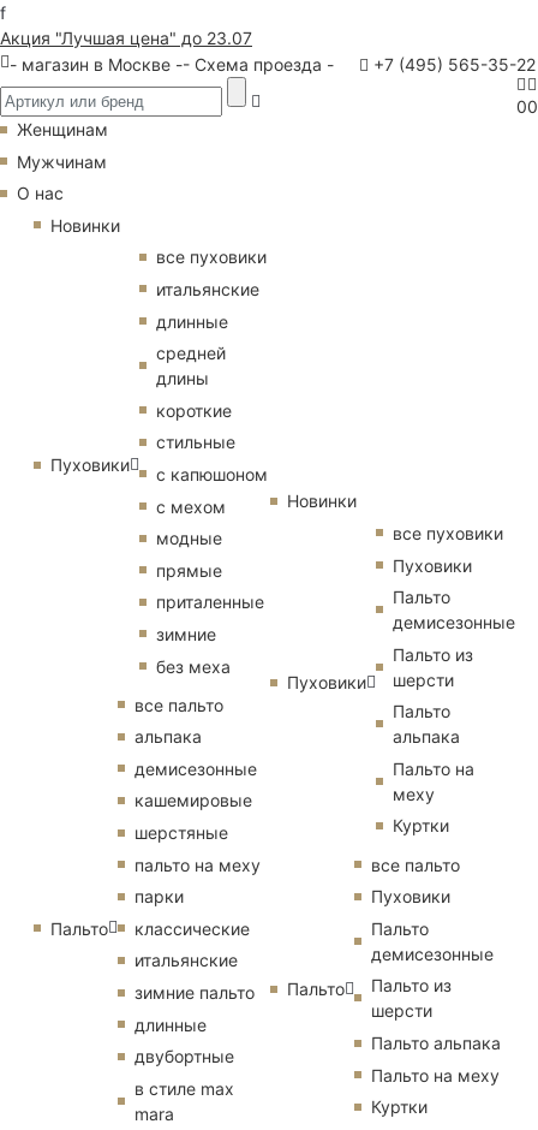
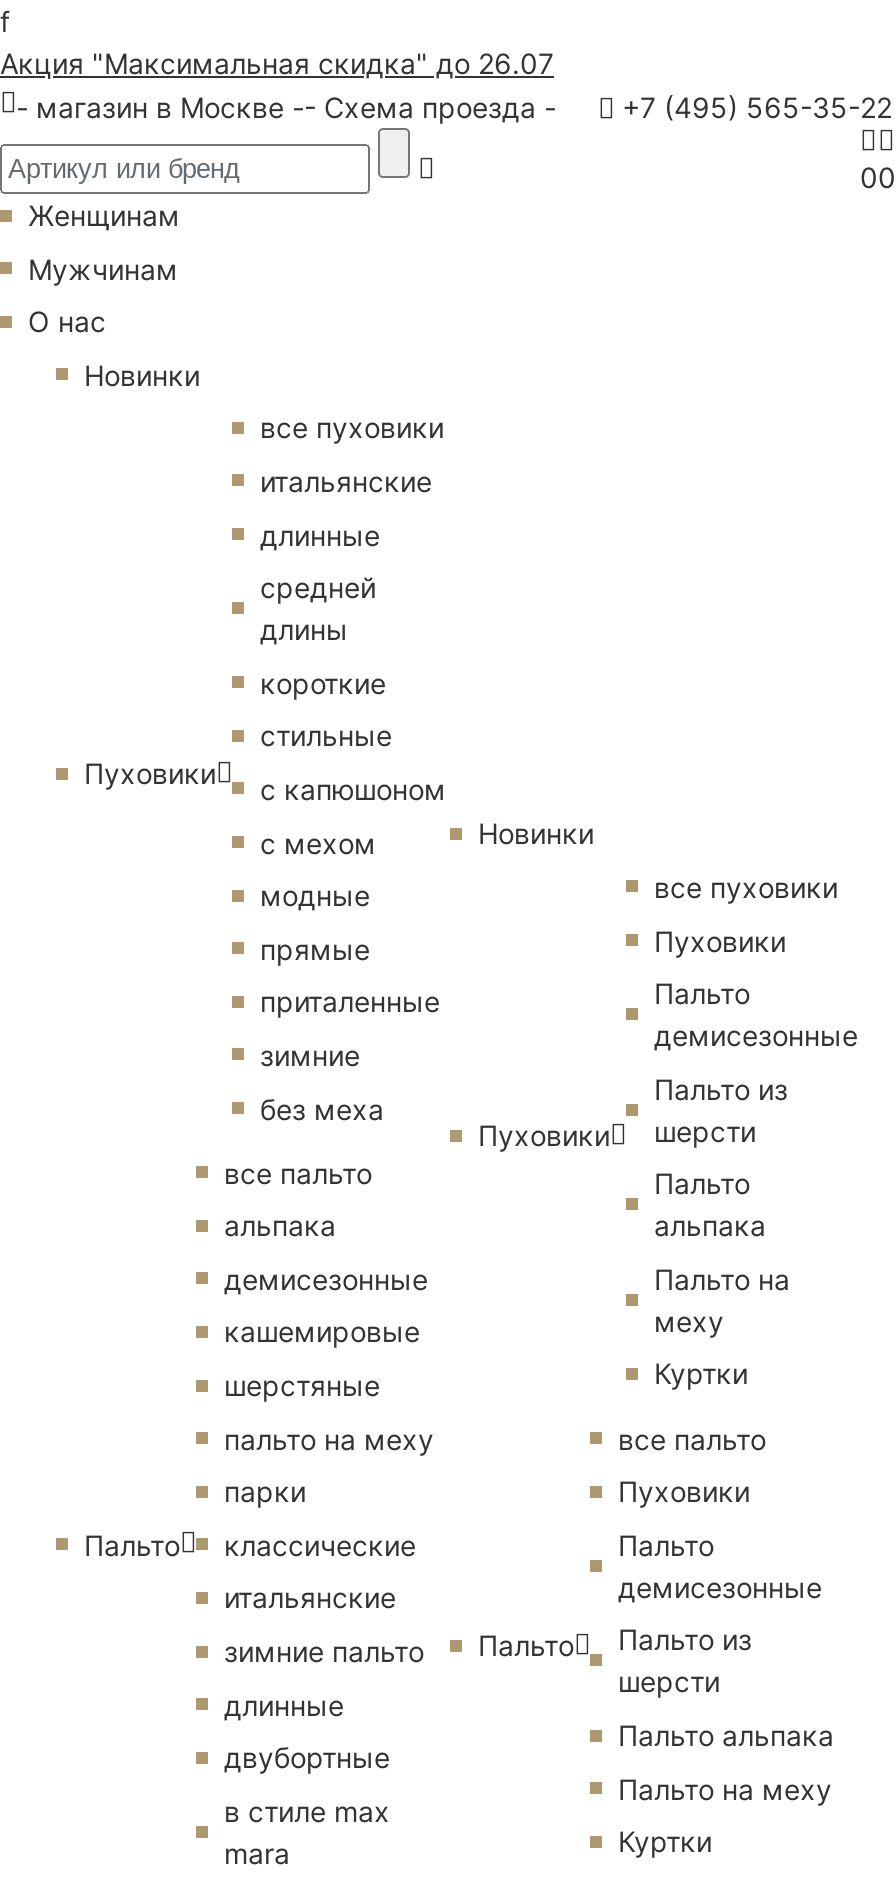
- Акция "Лучшая цена" до 23.07
+ Акция "Максимальная скидка" до 26.07
